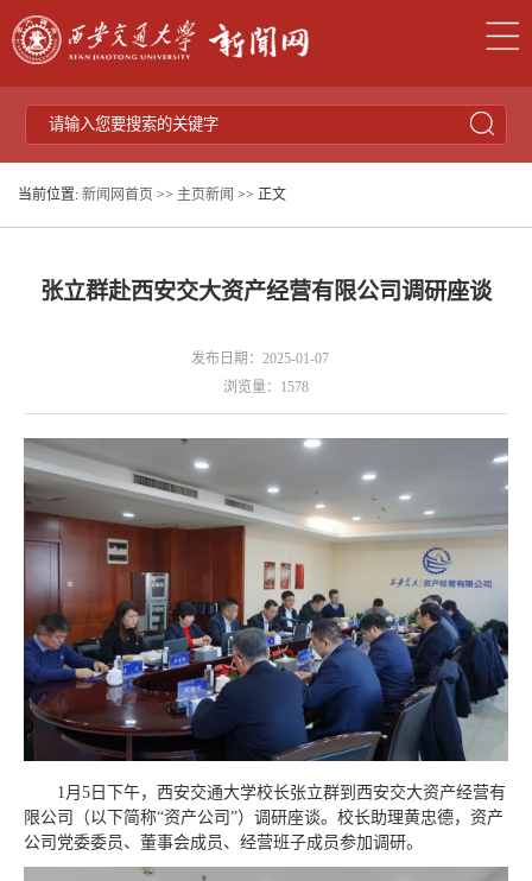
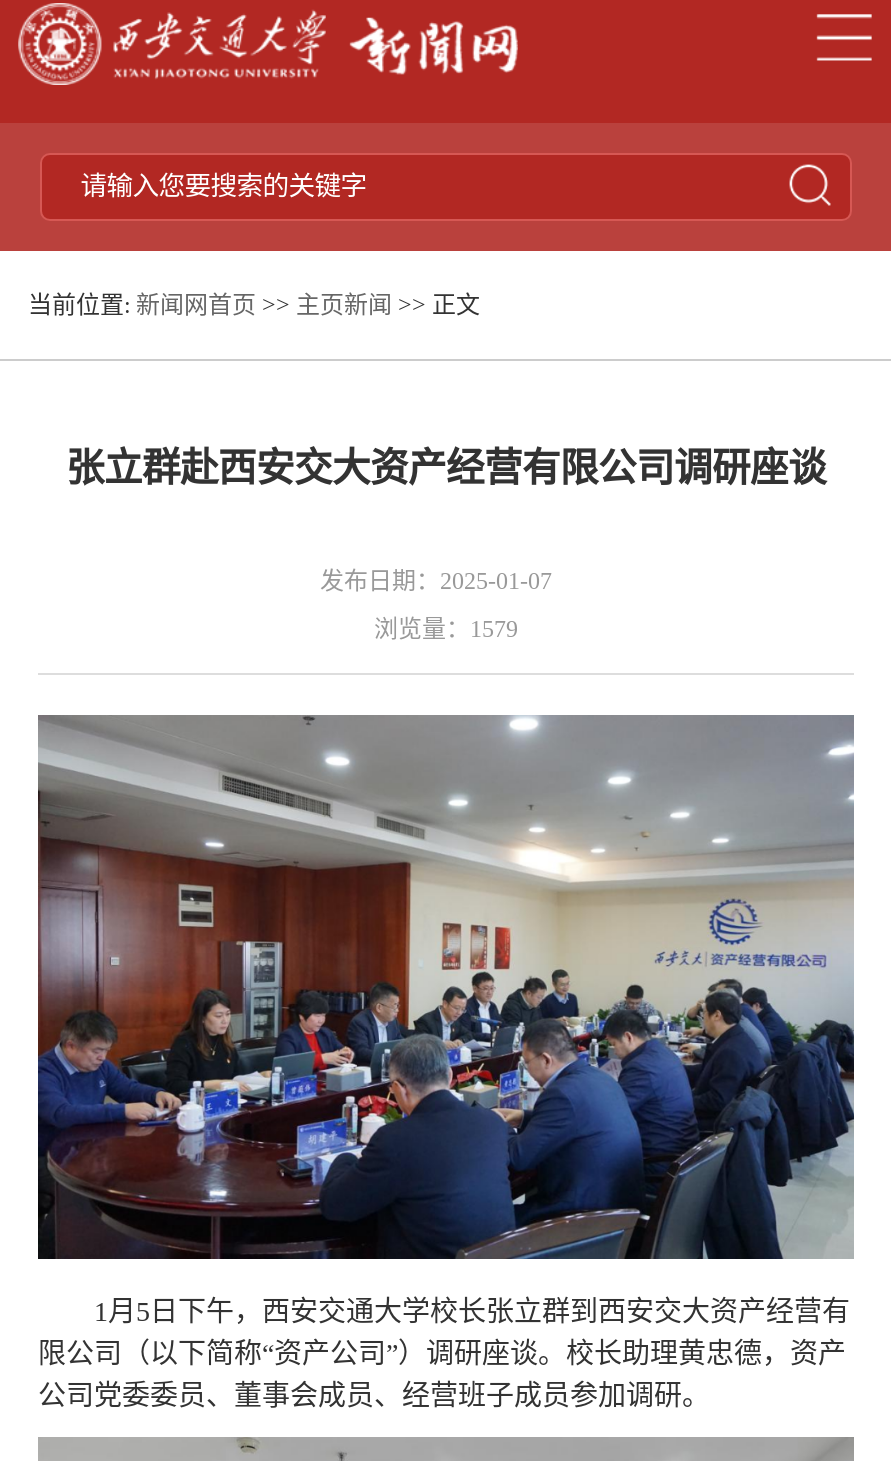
- 浏览量：1578
+ 浏览量：1579
